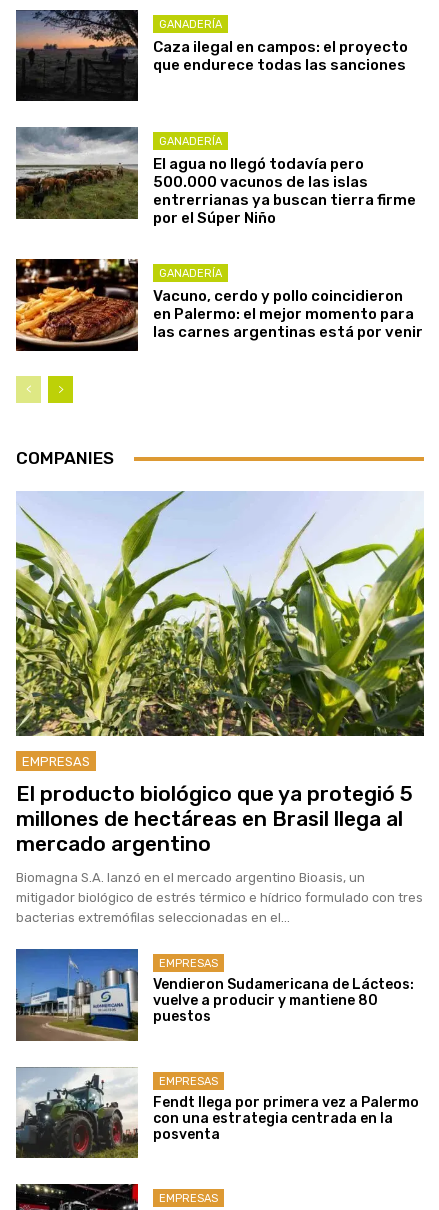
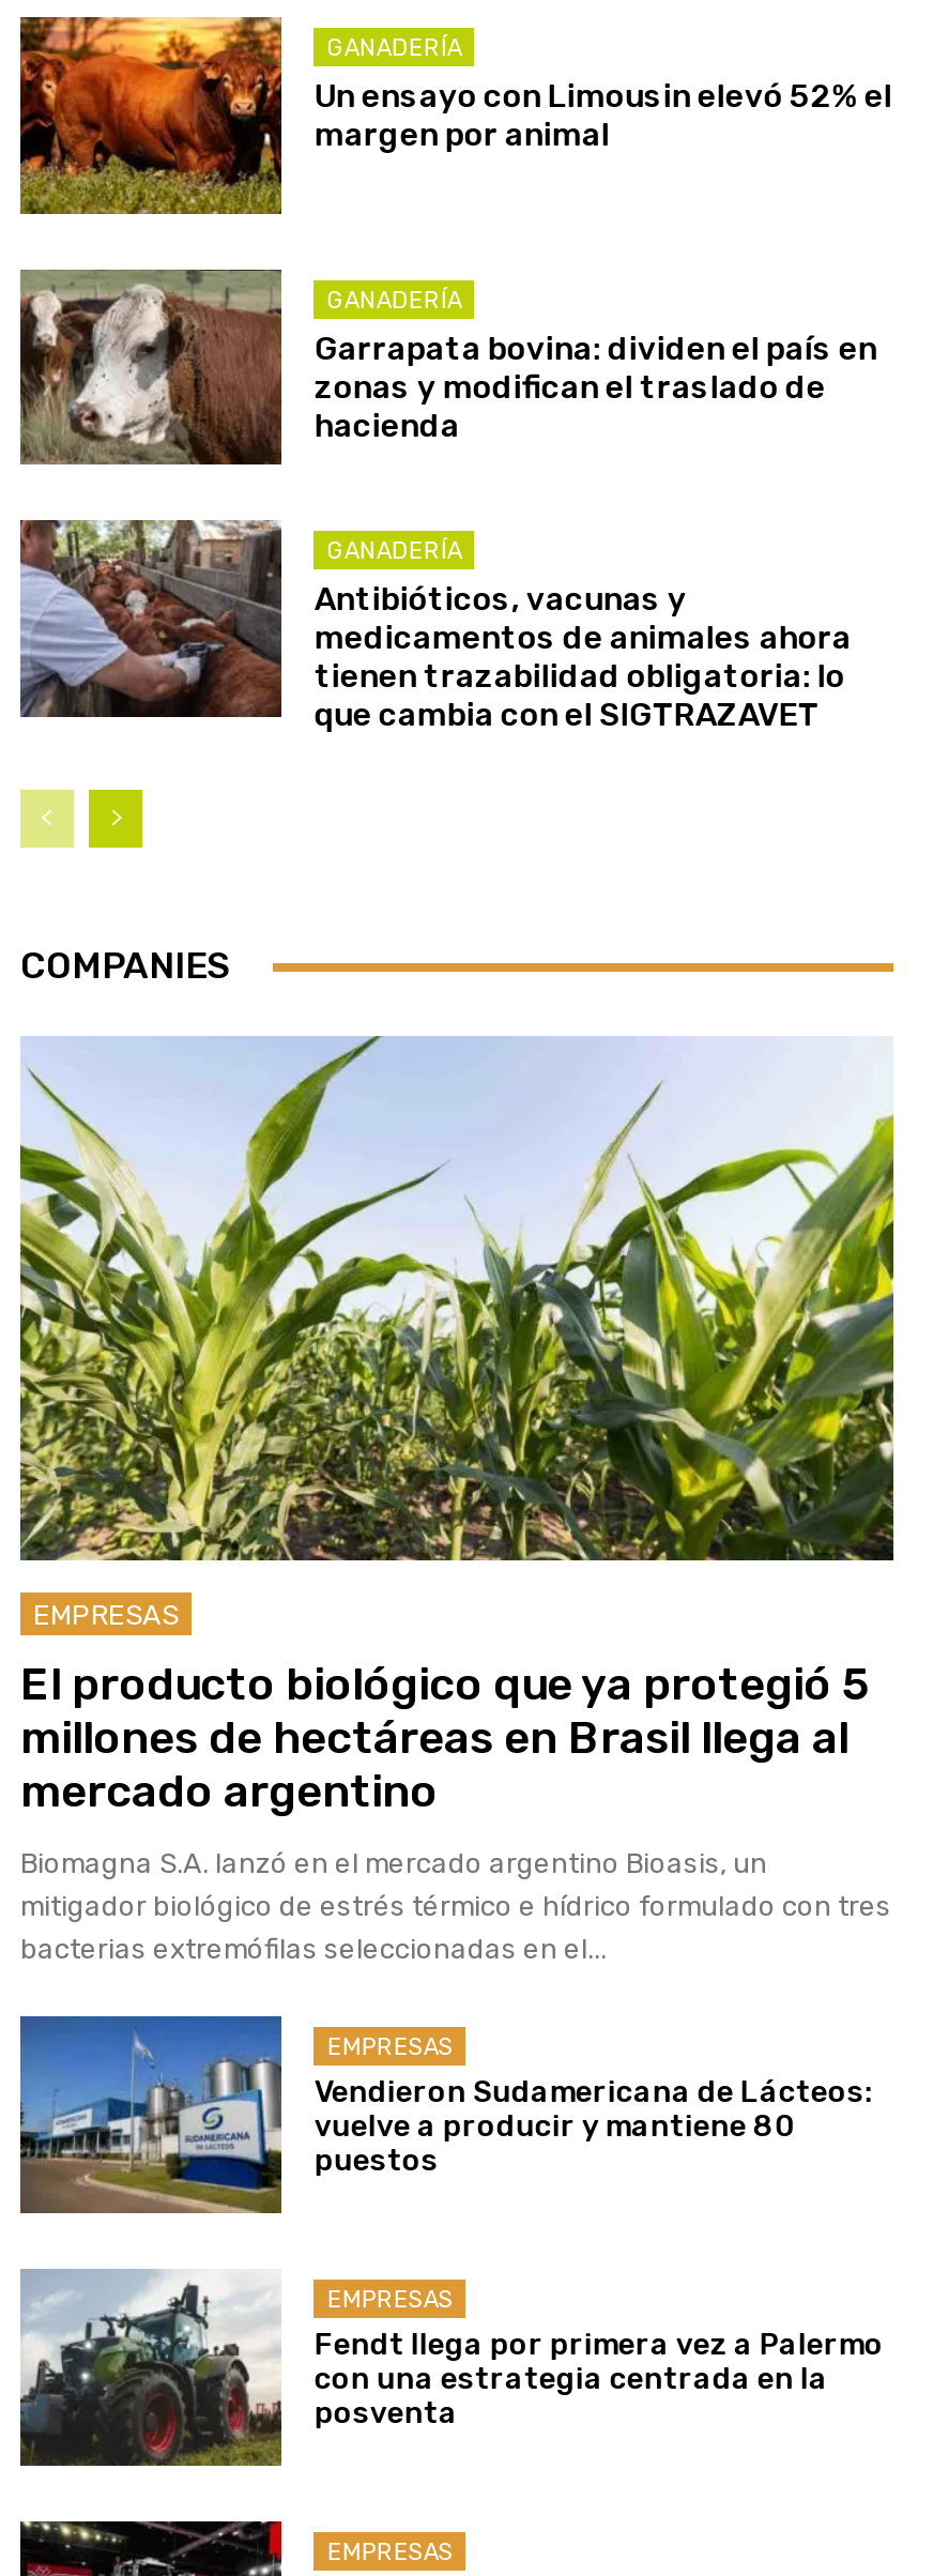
- [image]
- Caza ilegal en campos: el proyecto
- que endurece todas las sanciones
+ [image]
+ Un ensayo con Limousin elevó 52% el
+ margen por animal

- [image]
- El agua no llegó todavía pero
- 500.000 vacunos de las islas
- entrerrianas ya buscan tierra firme
- por el Súper Niño
+ [image]
+ Garrapata bovina: dividen el país en
+ zonas y modifican el traslado de
+ hacienda

- [image]
- Vacuno, cerdo y pollo coincidieron
- en Palermo: el mejor momento para
- las carnes argentinas está por venir
+ [image]
+ Antibióticos, vacunas y
+ medicamentos de animales ahora
+ tienen trazabilidad obligatoria: lo
+ que cambia con el SIGTRAZAVET
